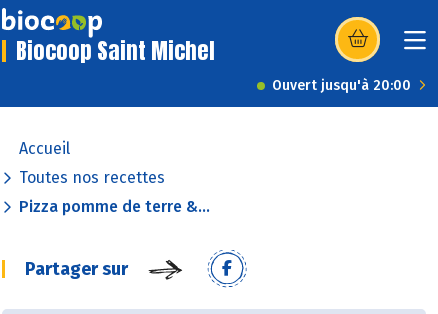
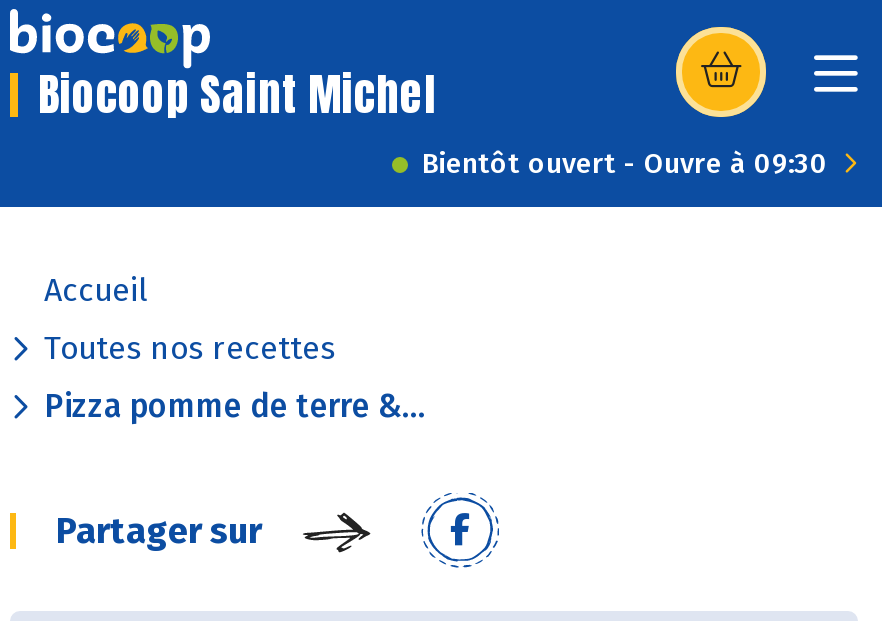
- Ouvert jusqu'à 20:00
+ Bientôt ouvert - Ouvre à 09:30
